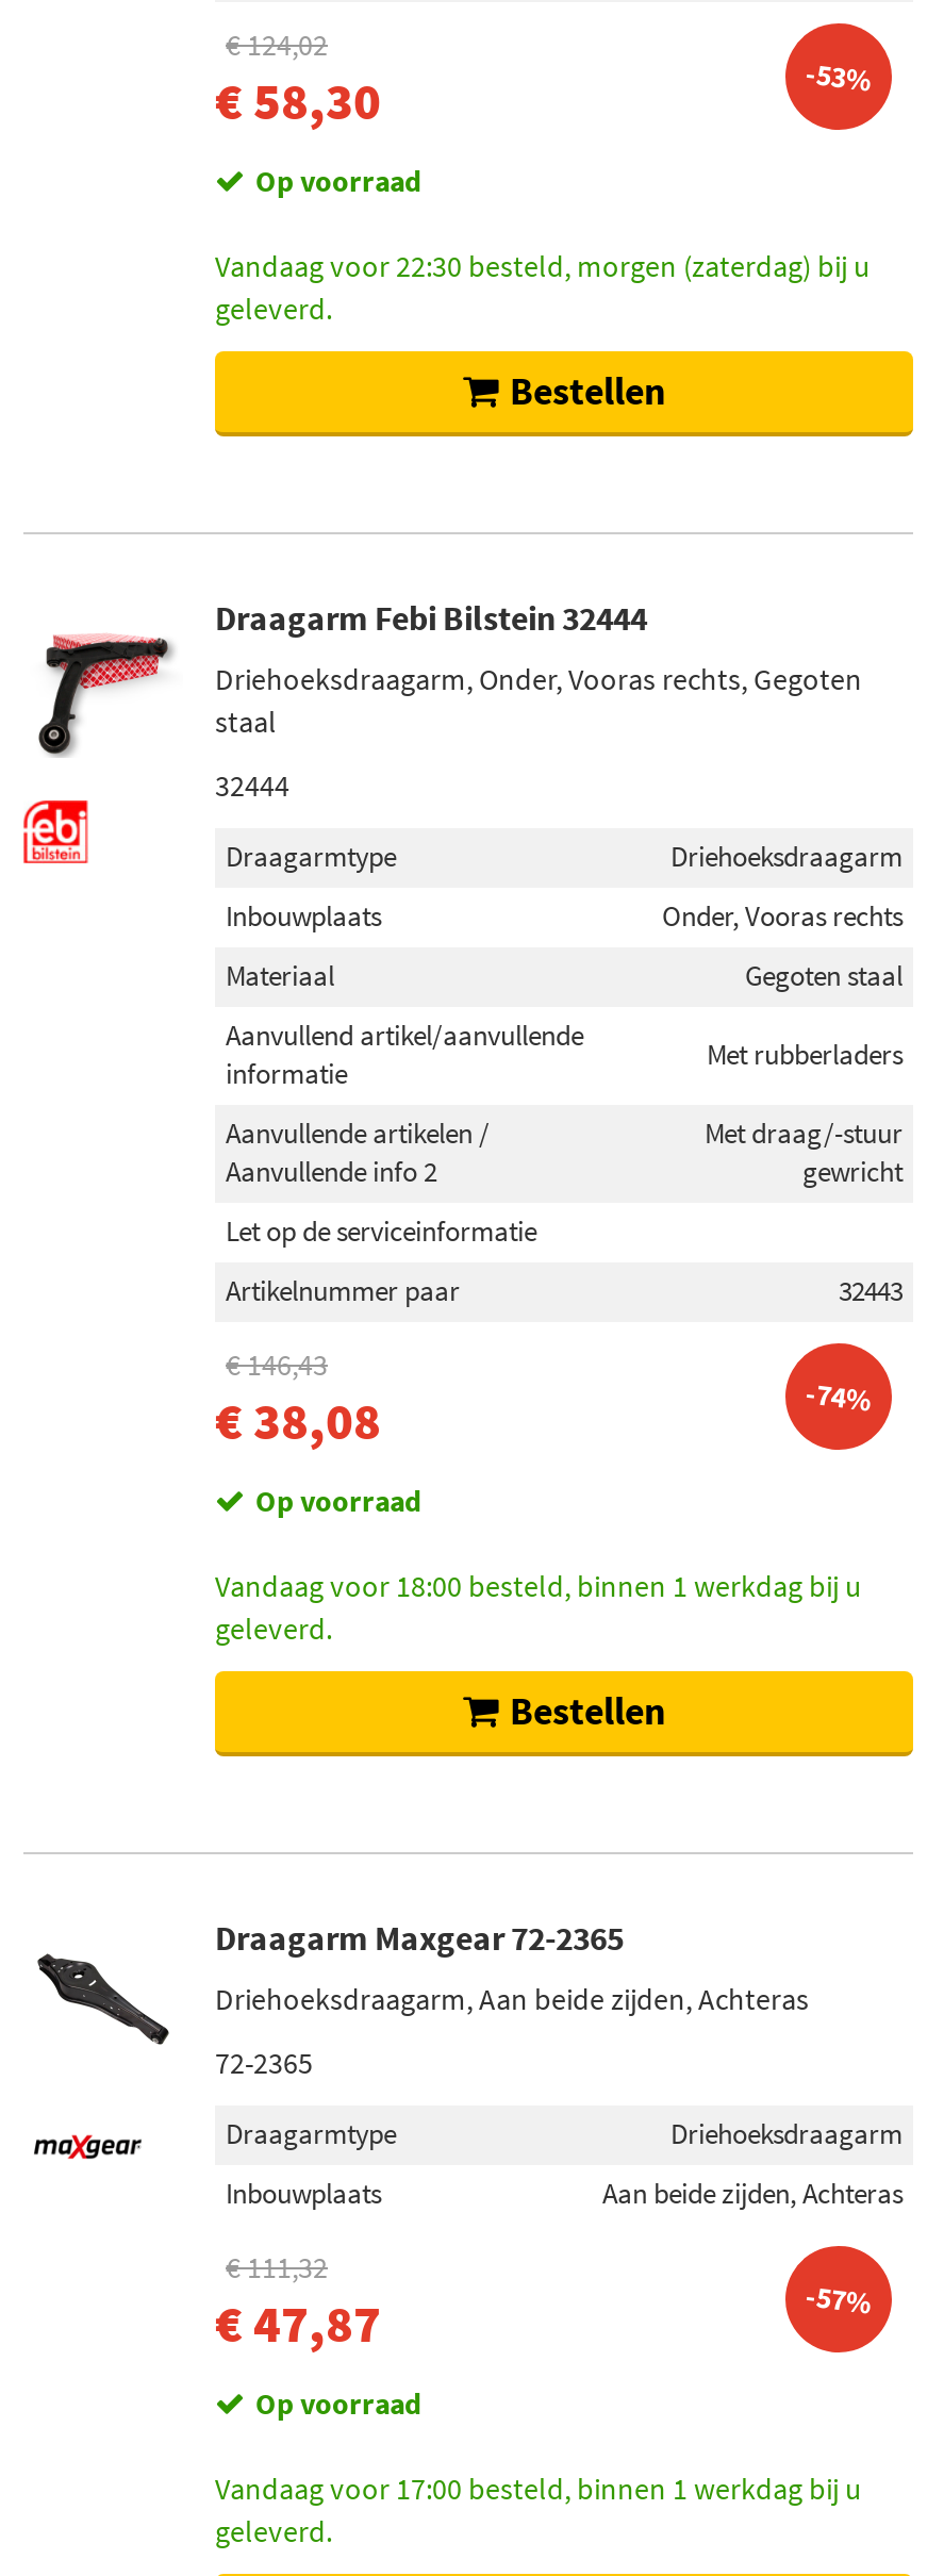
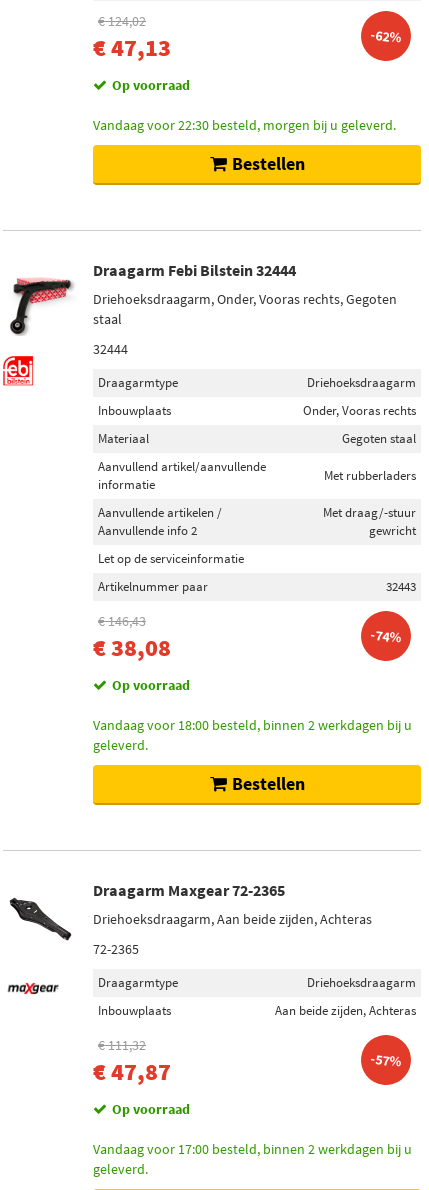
- -53%
+ -62%

- € 58,30
+ € 47,13

- Vandaag voor 22:30 besteld, morgen (zaterdag) bij u
- geleverd.
+ Vandaag voor 22:30 besteld, morgen bij u geleverd.

- Vandaag voor 18:00 besteld, binnen 1 werkdag bij u
+ Vandaag voor 18:00 besteld, binnen 2 werkdagen bij u

- Vandaag voor 17:00 besteld, binnen 1 werkdag bij u
+ Vandaag voor 17:00 besteld, binnen 2 werkdagen bij u
